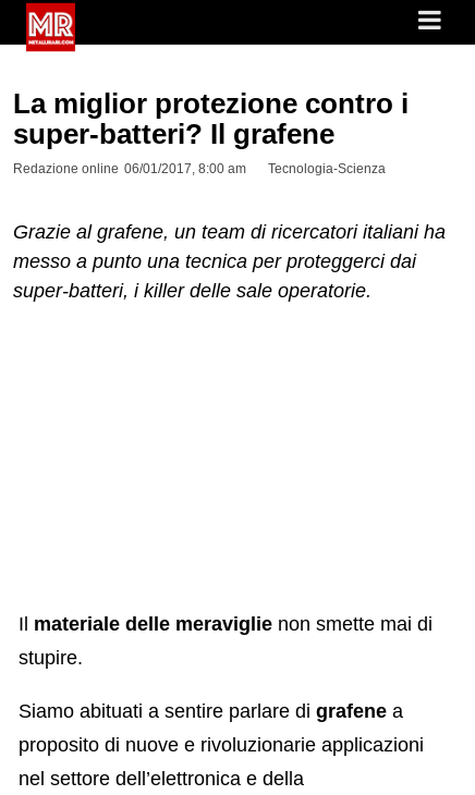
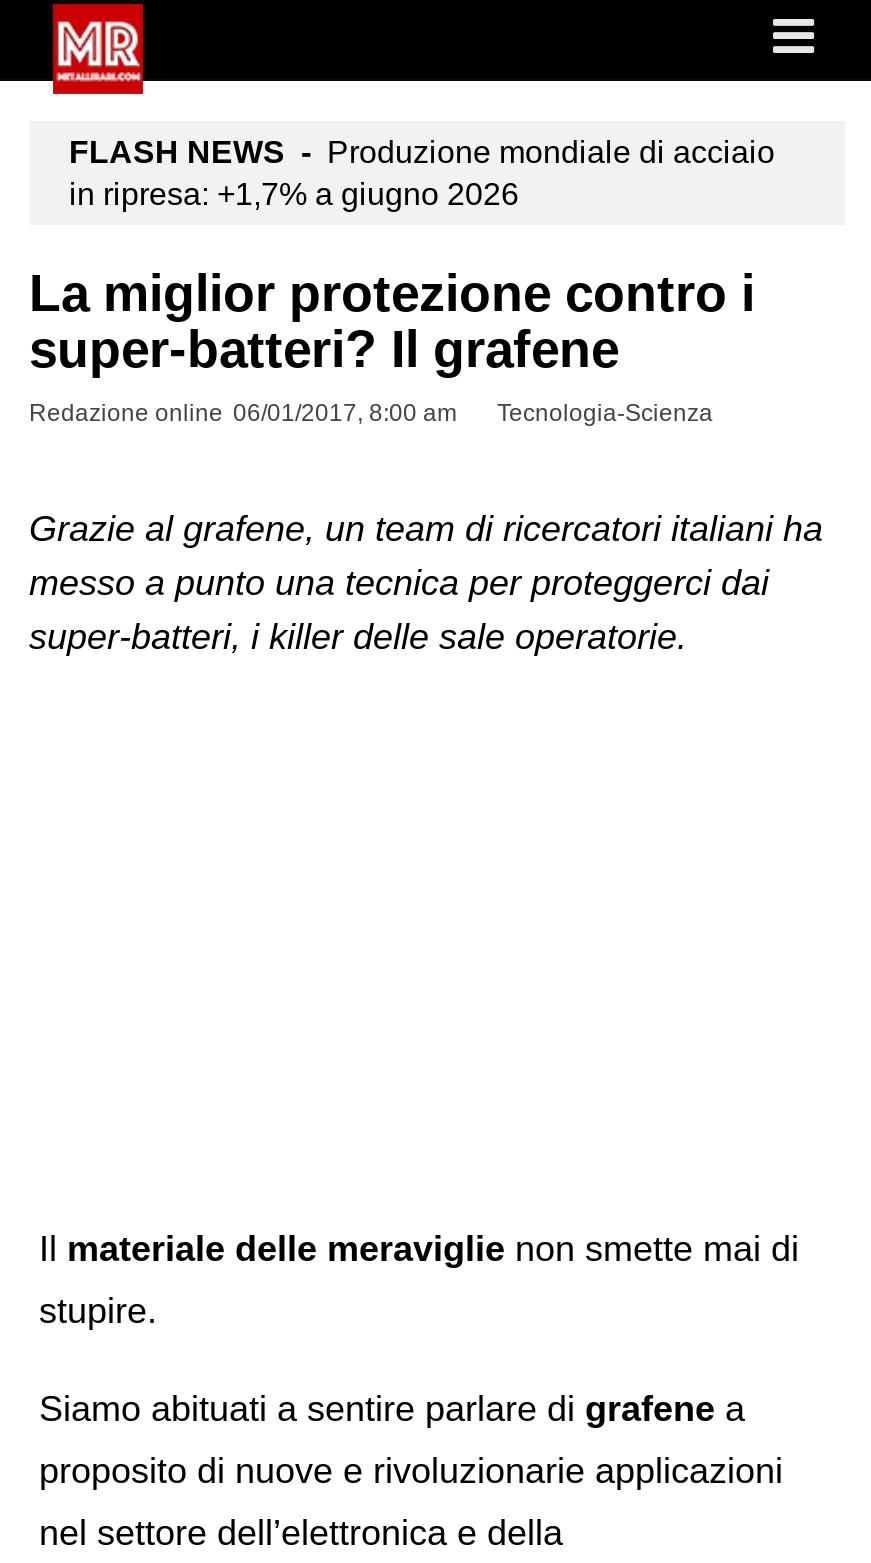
+ FLASH NEWS - Produzione mondiale di acciaio
+ in ripresa: +1,7% a giugno 2026
